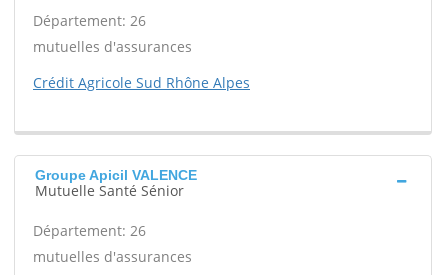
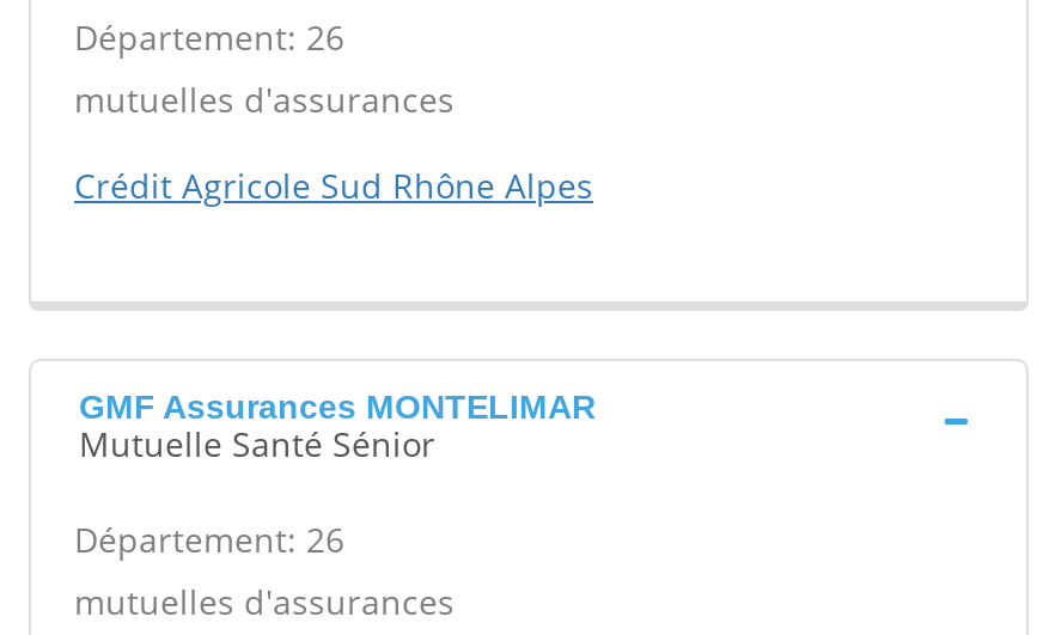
- Groupe Apicil VALENCE
+ GMF Assurances MONTELIMAR
